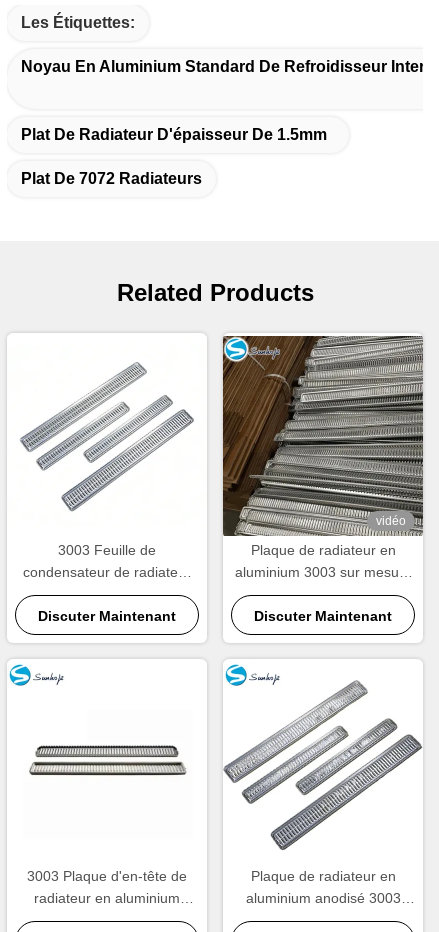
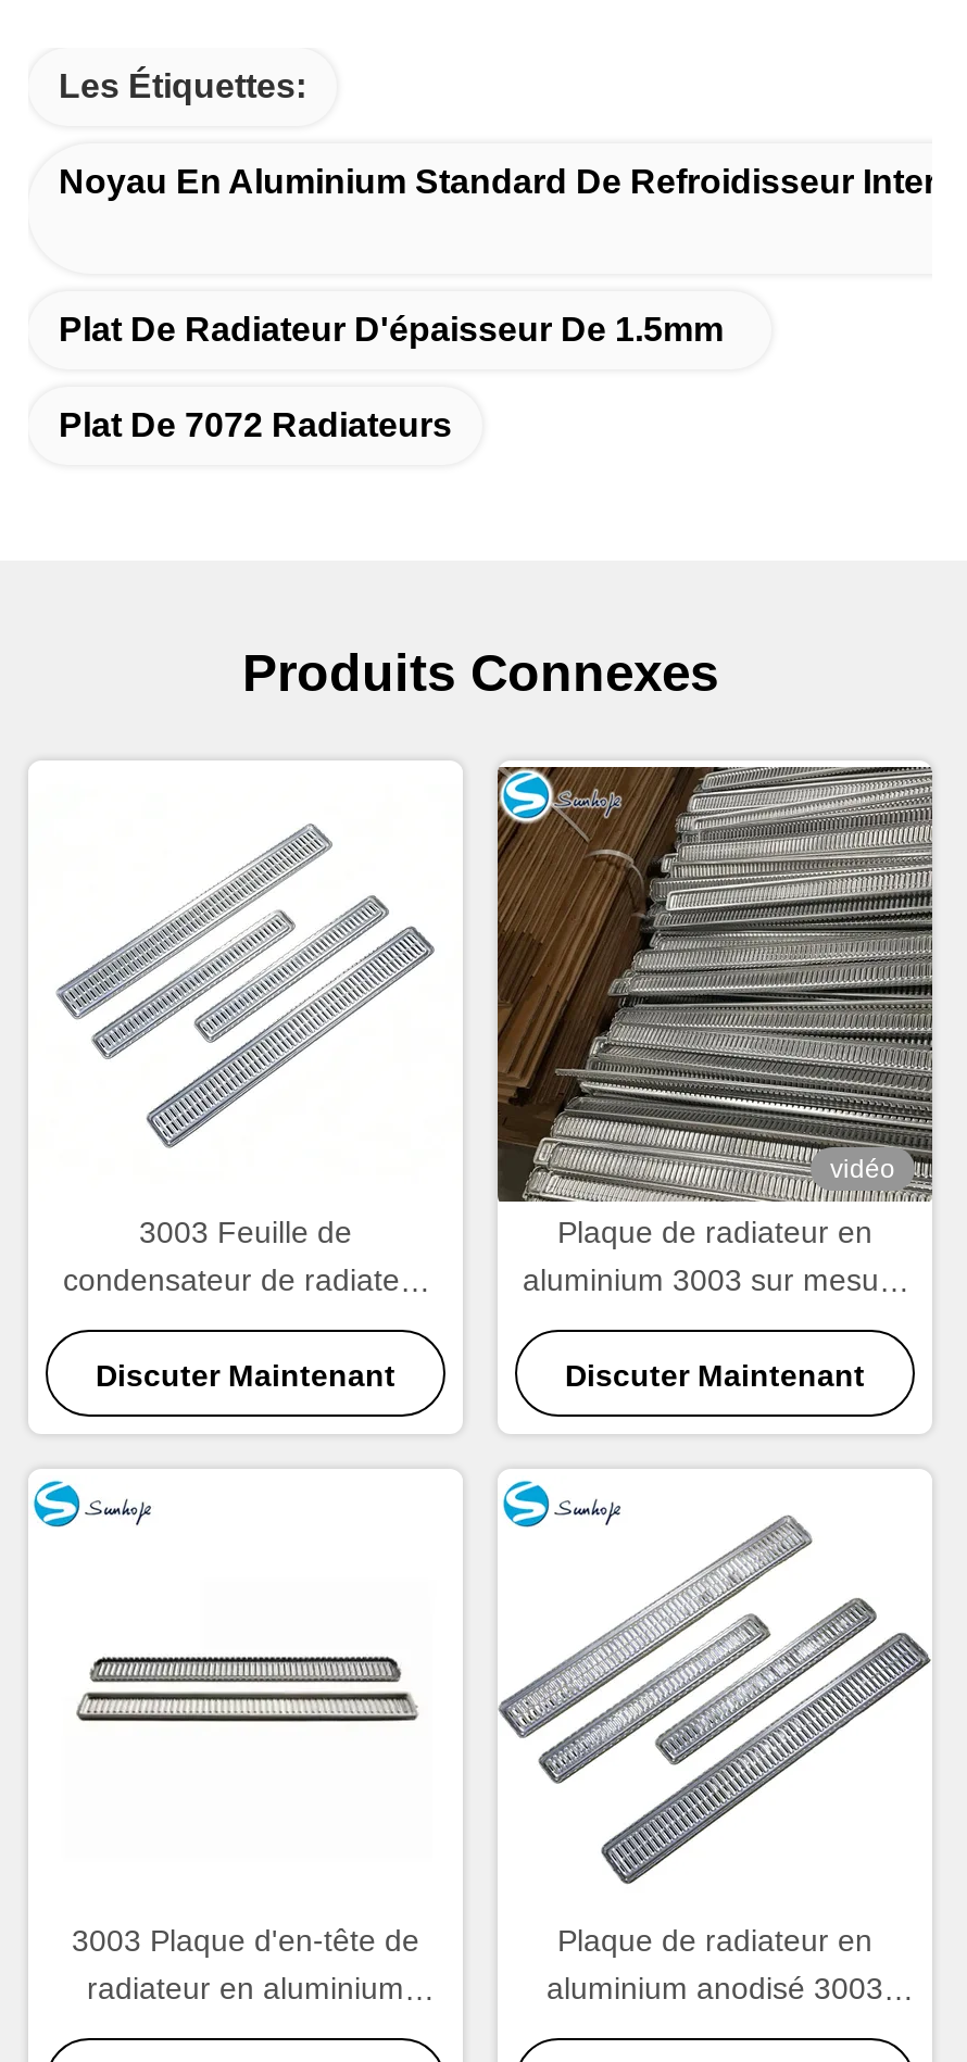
- Related Products
+ Produits Connexes
